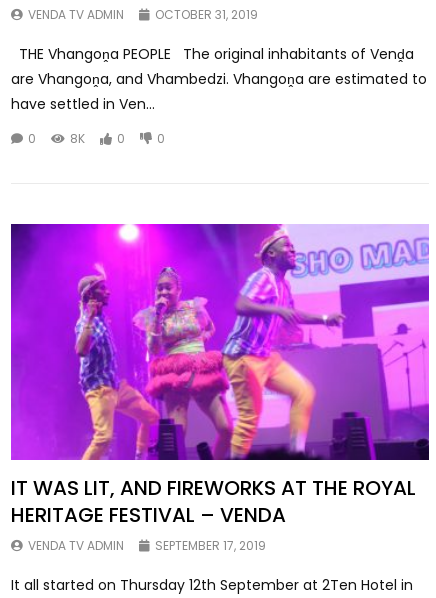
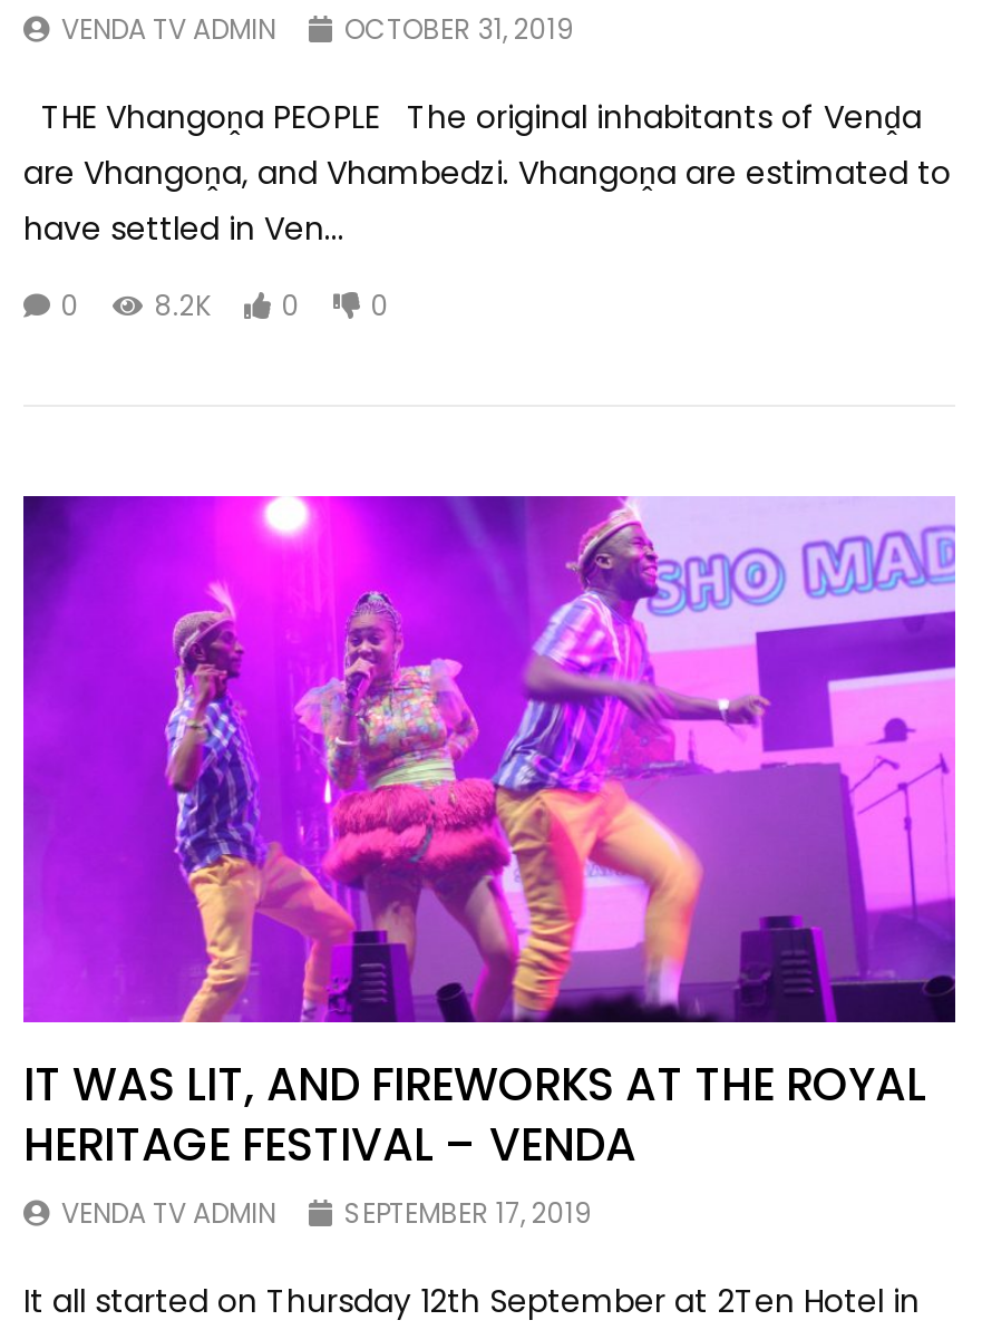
- 0 8K 0 0
+ 0 8.2K 0 0
